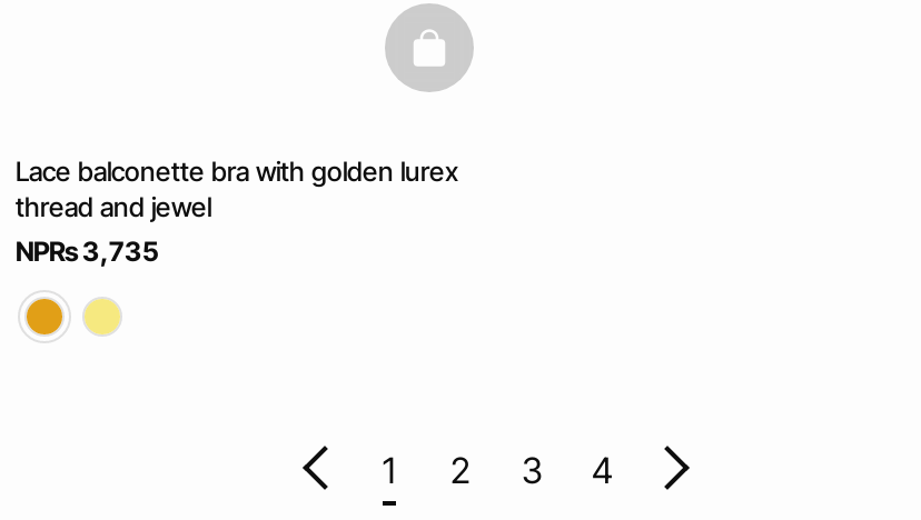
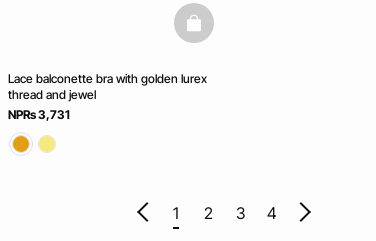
- NPRs 3,735
+ NPRs 3,731
